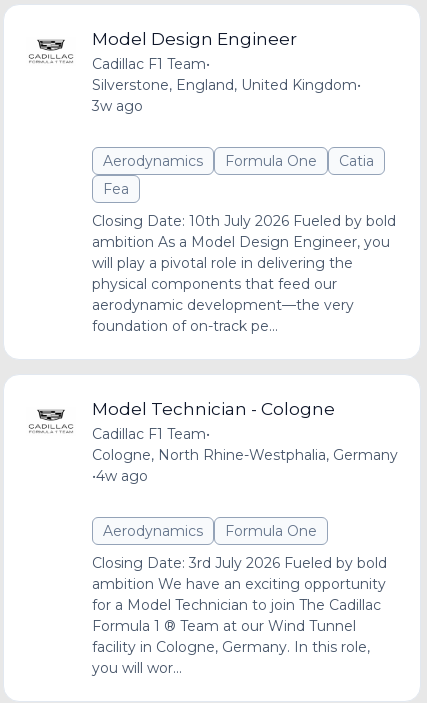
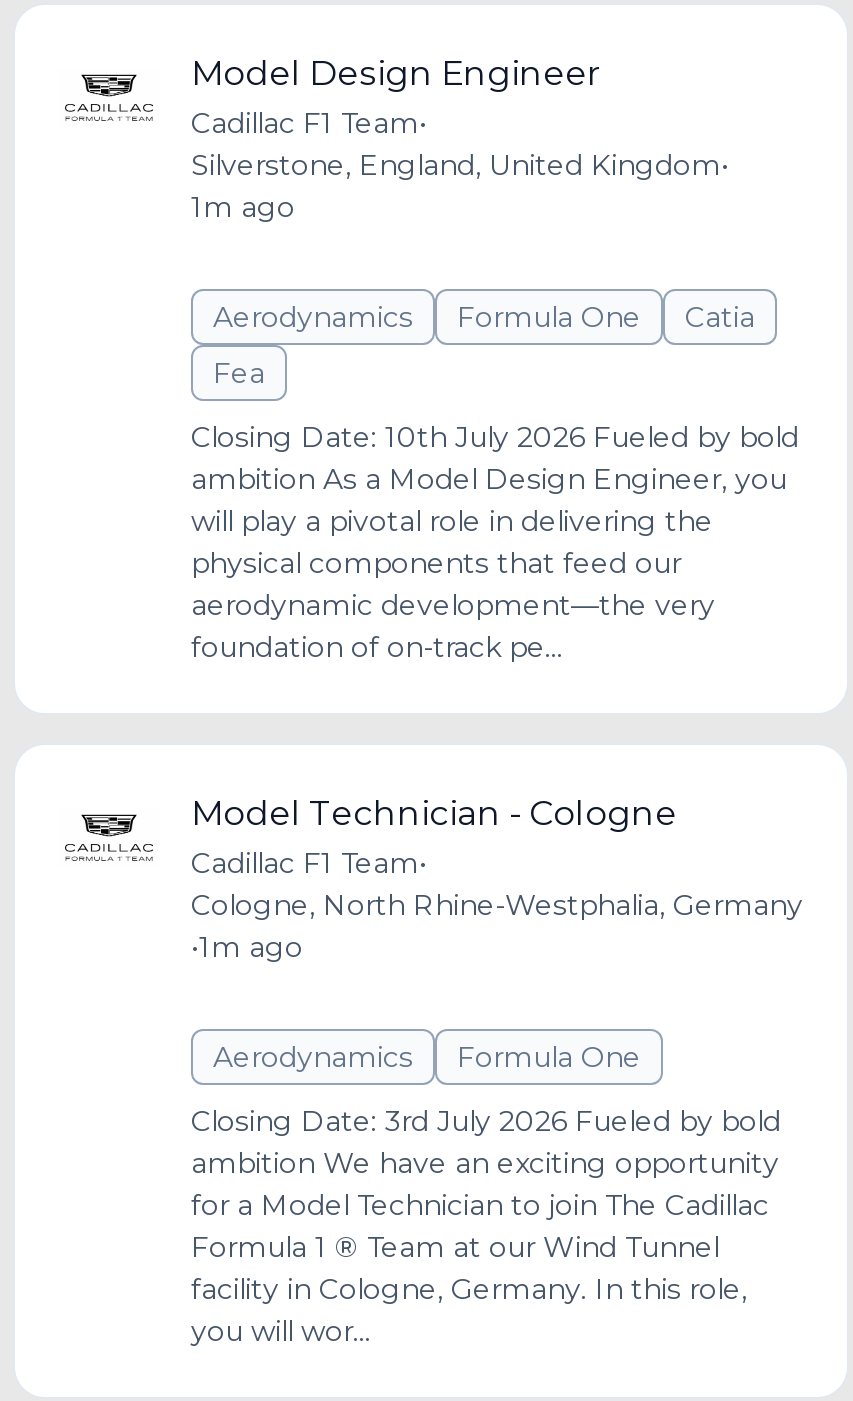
- 3w ago
+ 1m ago

- • 4w ago
+ • 1m ago
